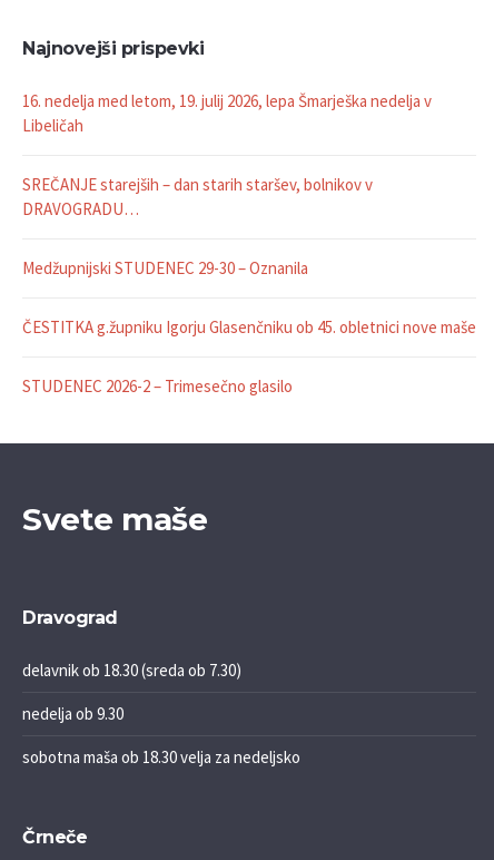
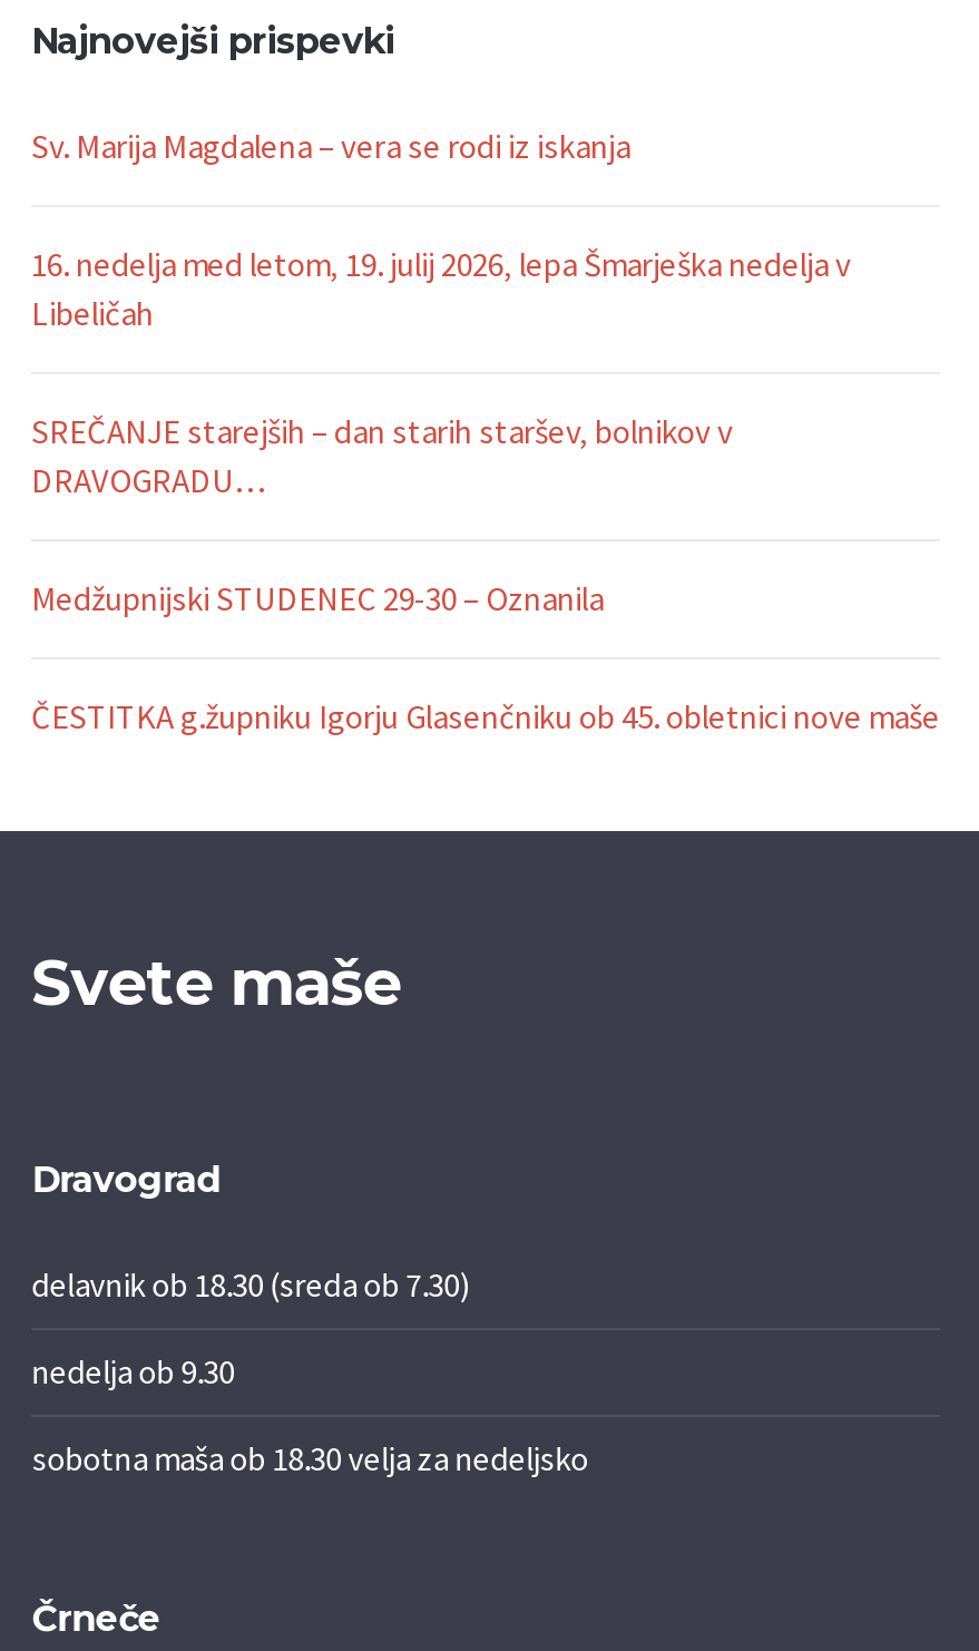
+ Sv. Marija Magdalena – vera se rodi iz iskanja

moved down: 16. nedelja med letom, 19. julij 2026, lepa Šmarješka nedelja v | Libeličah | SREČANJE starejših – dan starih staršev, bolnikov v | DRAVOGRADU… | Medžupnijski STUDENEC 29-30 – Oznanila | ČESTITKA g.župniku Igorju Glasenčniku ob 45. obletnici nove maše

- STUDENEC 2026-2 – Trimesečno glasilo
